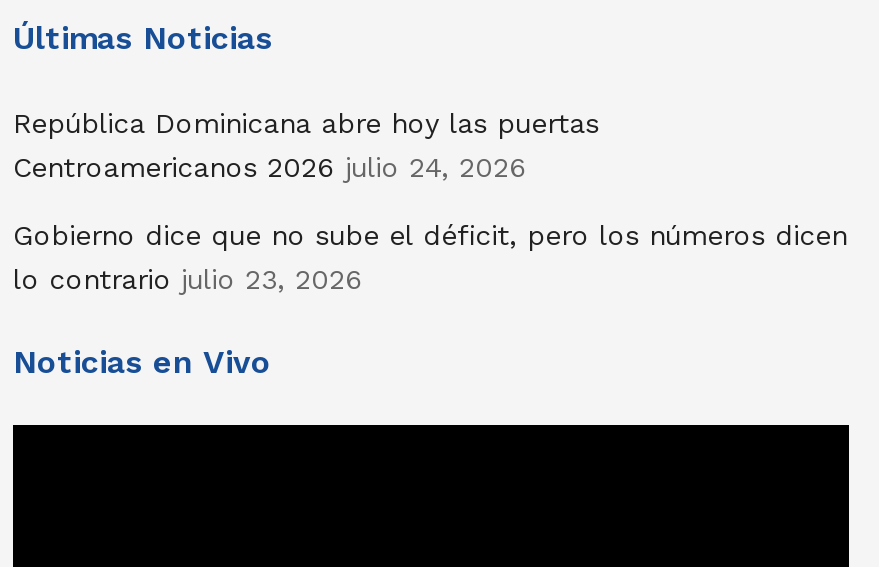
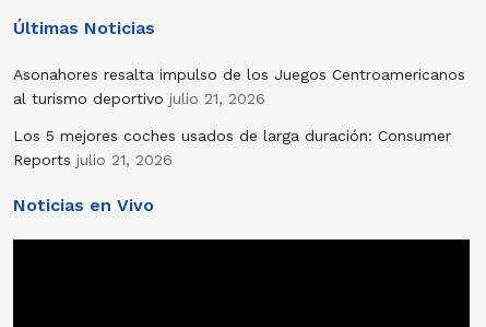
- República Dominicana abre hoy las puertas
- Centroamericanos 2026 julio 24, 2026
+ Asonahores resalta impulso de los Juegos Centroamericanos
+ al turismo deportivo julio 21, 2026

- Gobierno dice que no sube el déficit, pero los números dicen
- lo contrario julio 23, 2026
+ Los 5 mejores coches usados de larga duración: Consumer
+ Reports julio 21, 2026
